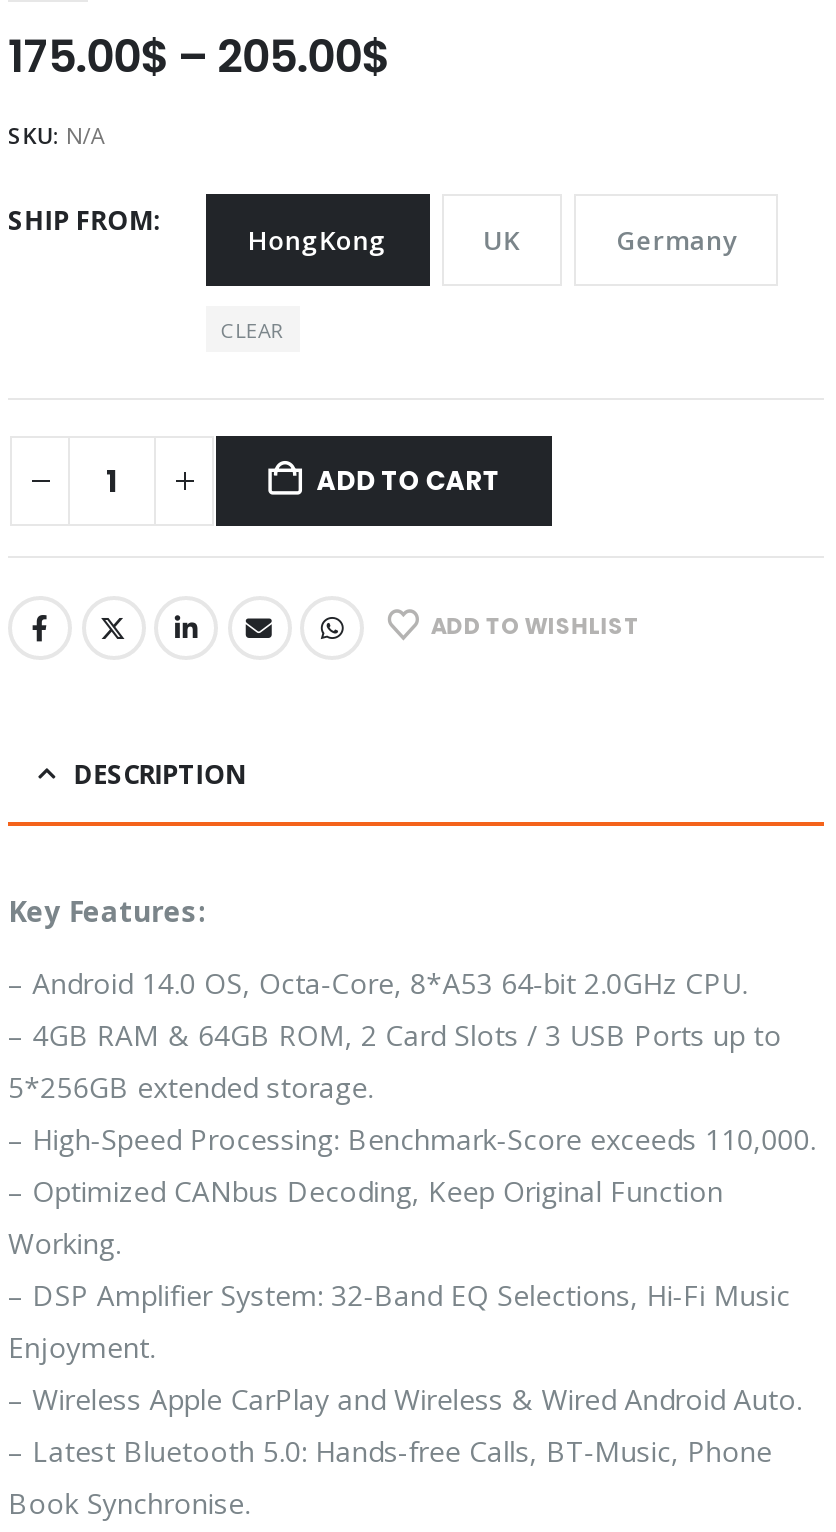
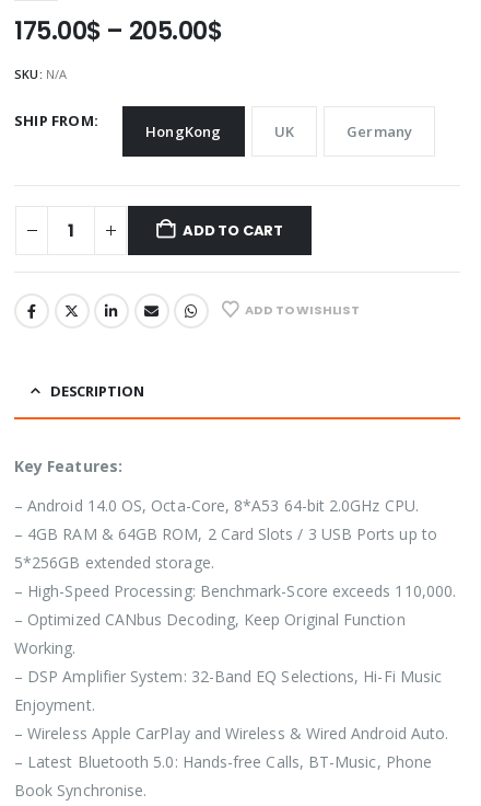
- CLEAR
